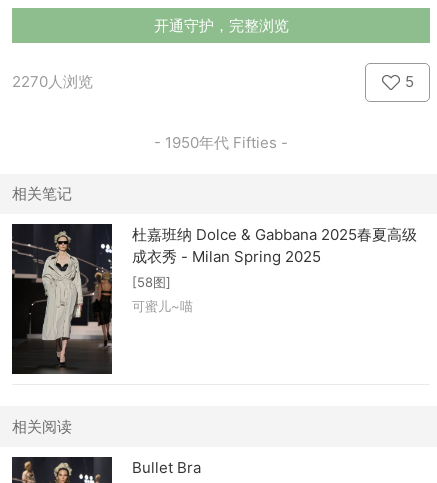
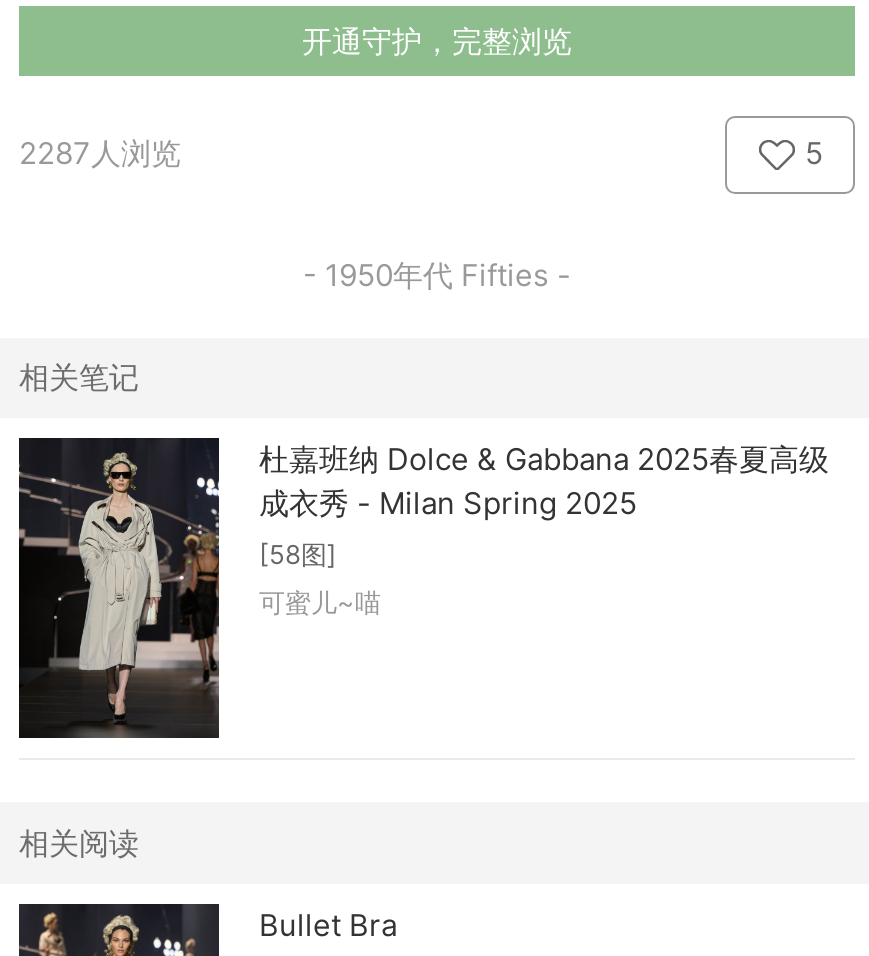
- 2270人浏览
+ 2287人浏览
